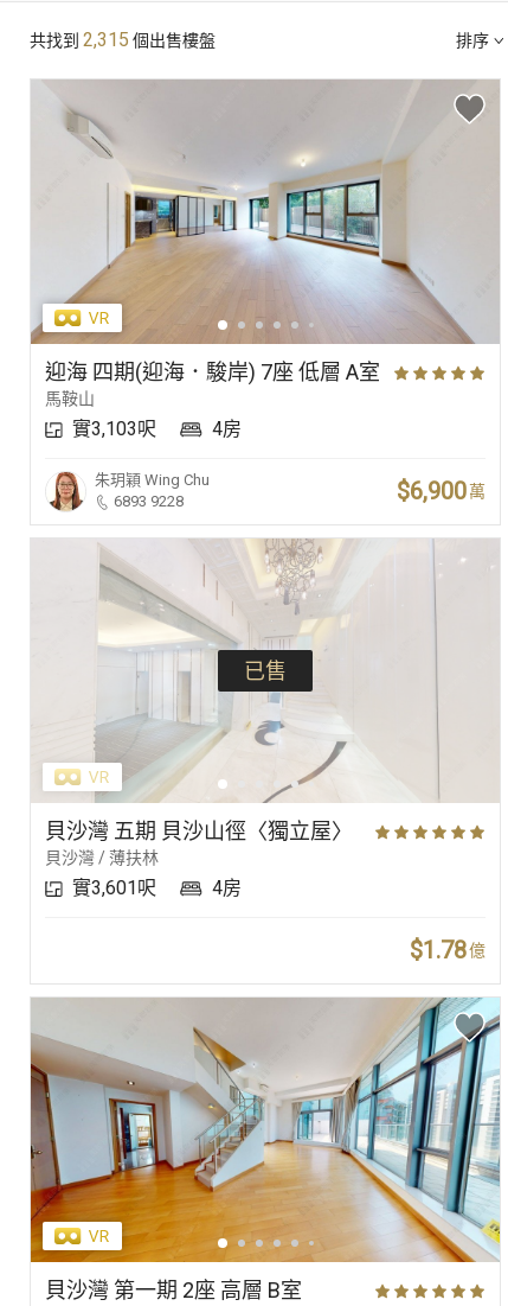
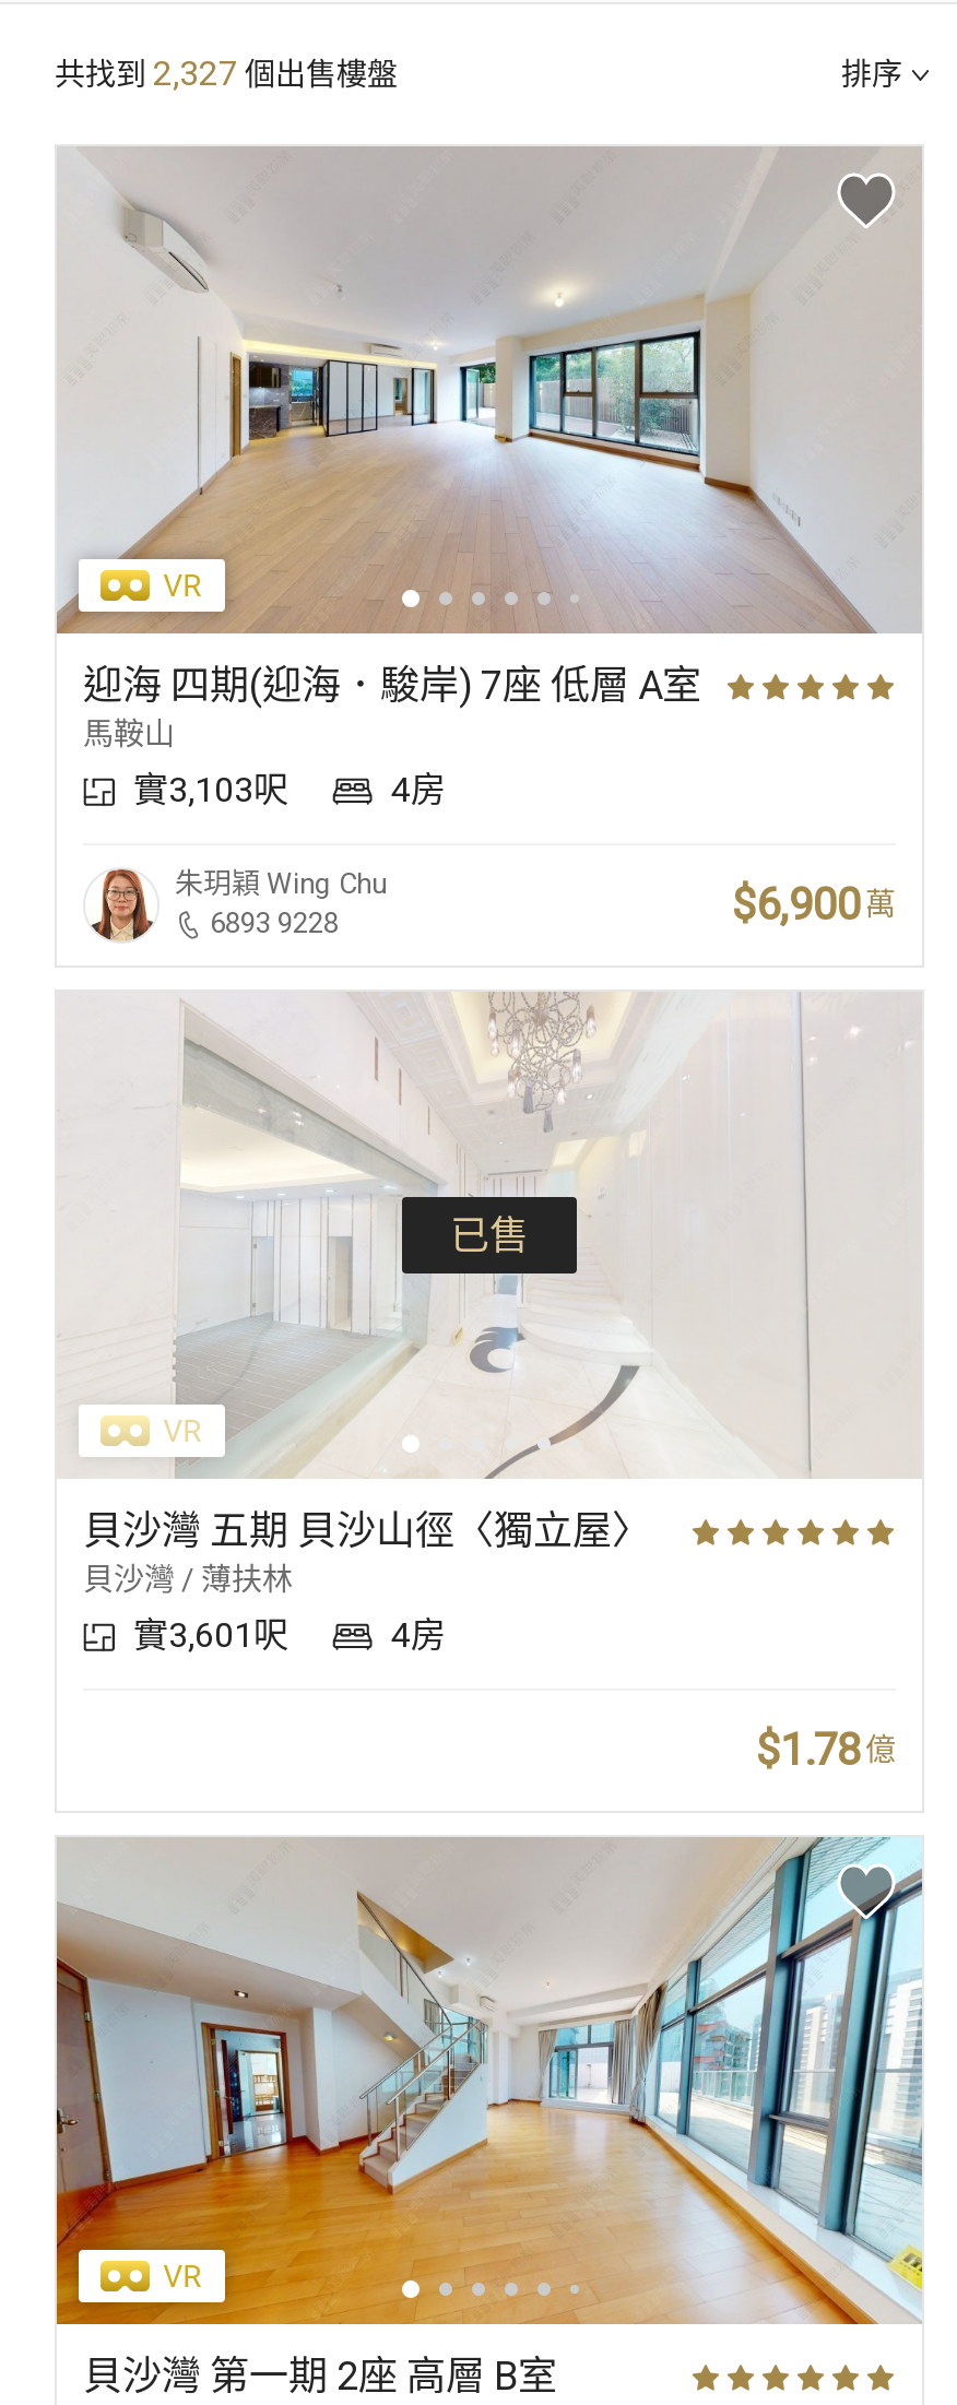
- 共找到2,315個出售樓盤
+ 共找到2,327個出售樓盤
